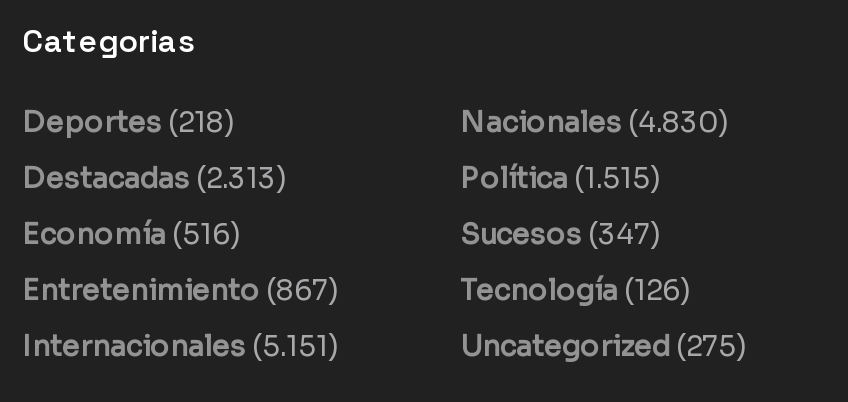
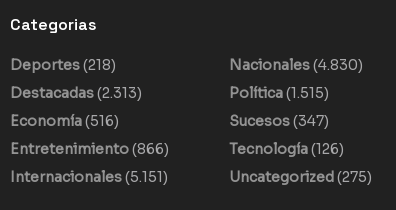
- Entretenimiento (867)
+ Entretenimiento (866)
